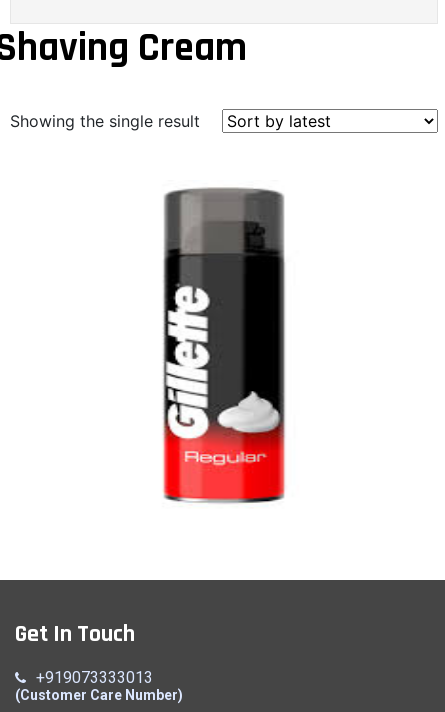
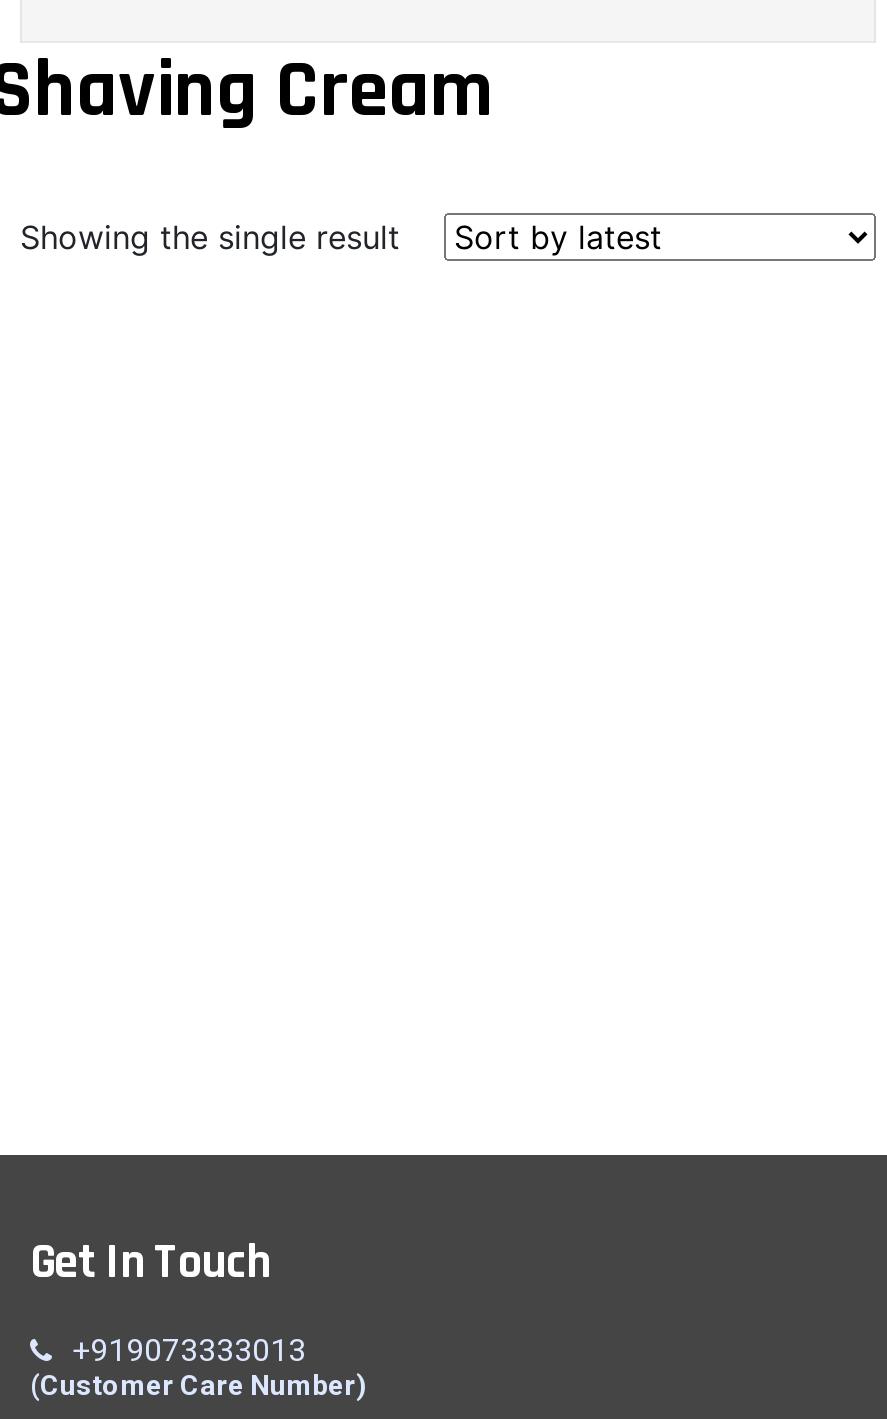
- [image]
